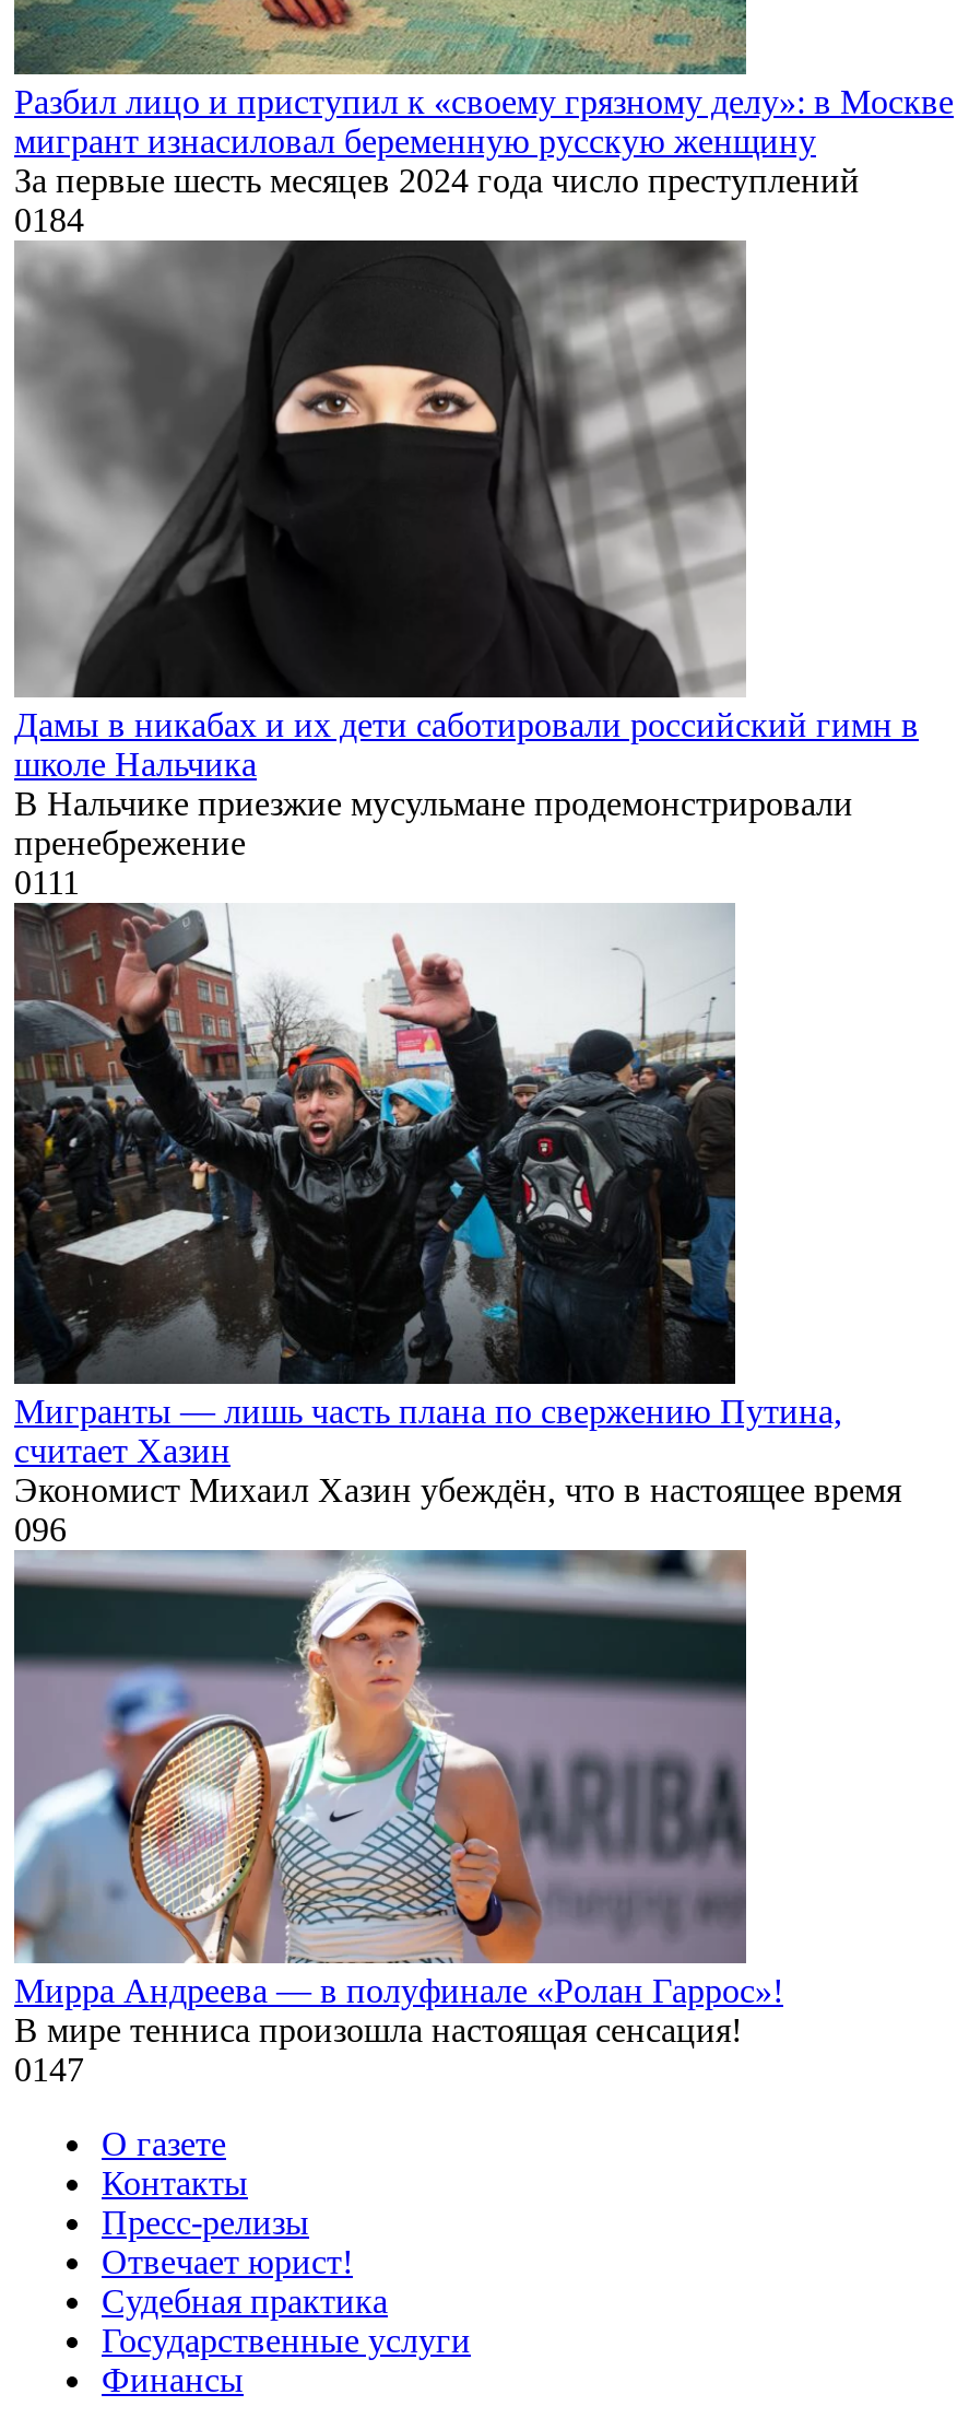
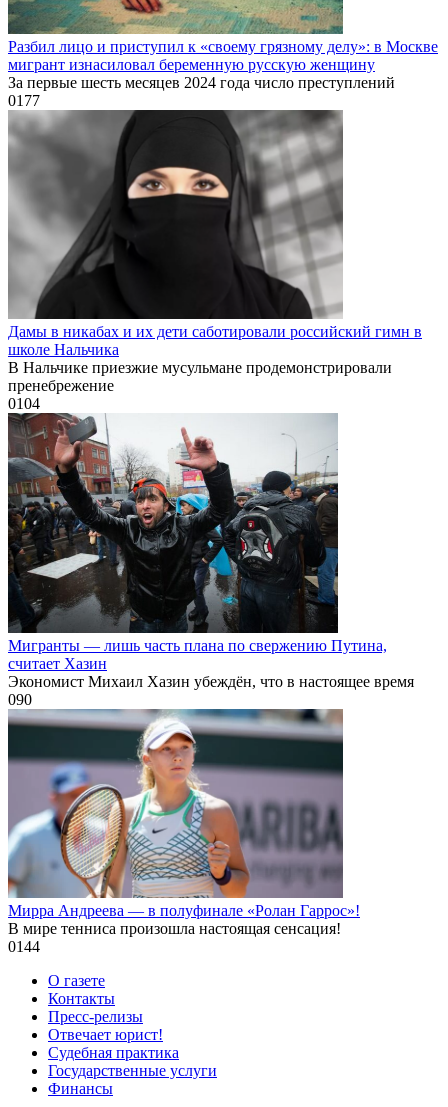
- 0184
+ 0177

- 0111
+ 0104

- 096
+ 090

- 0147
+ 0144
